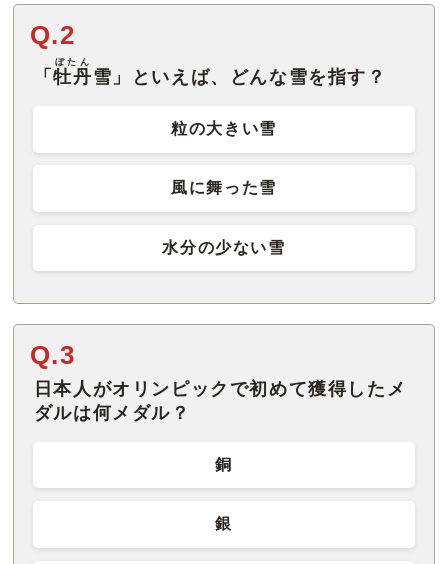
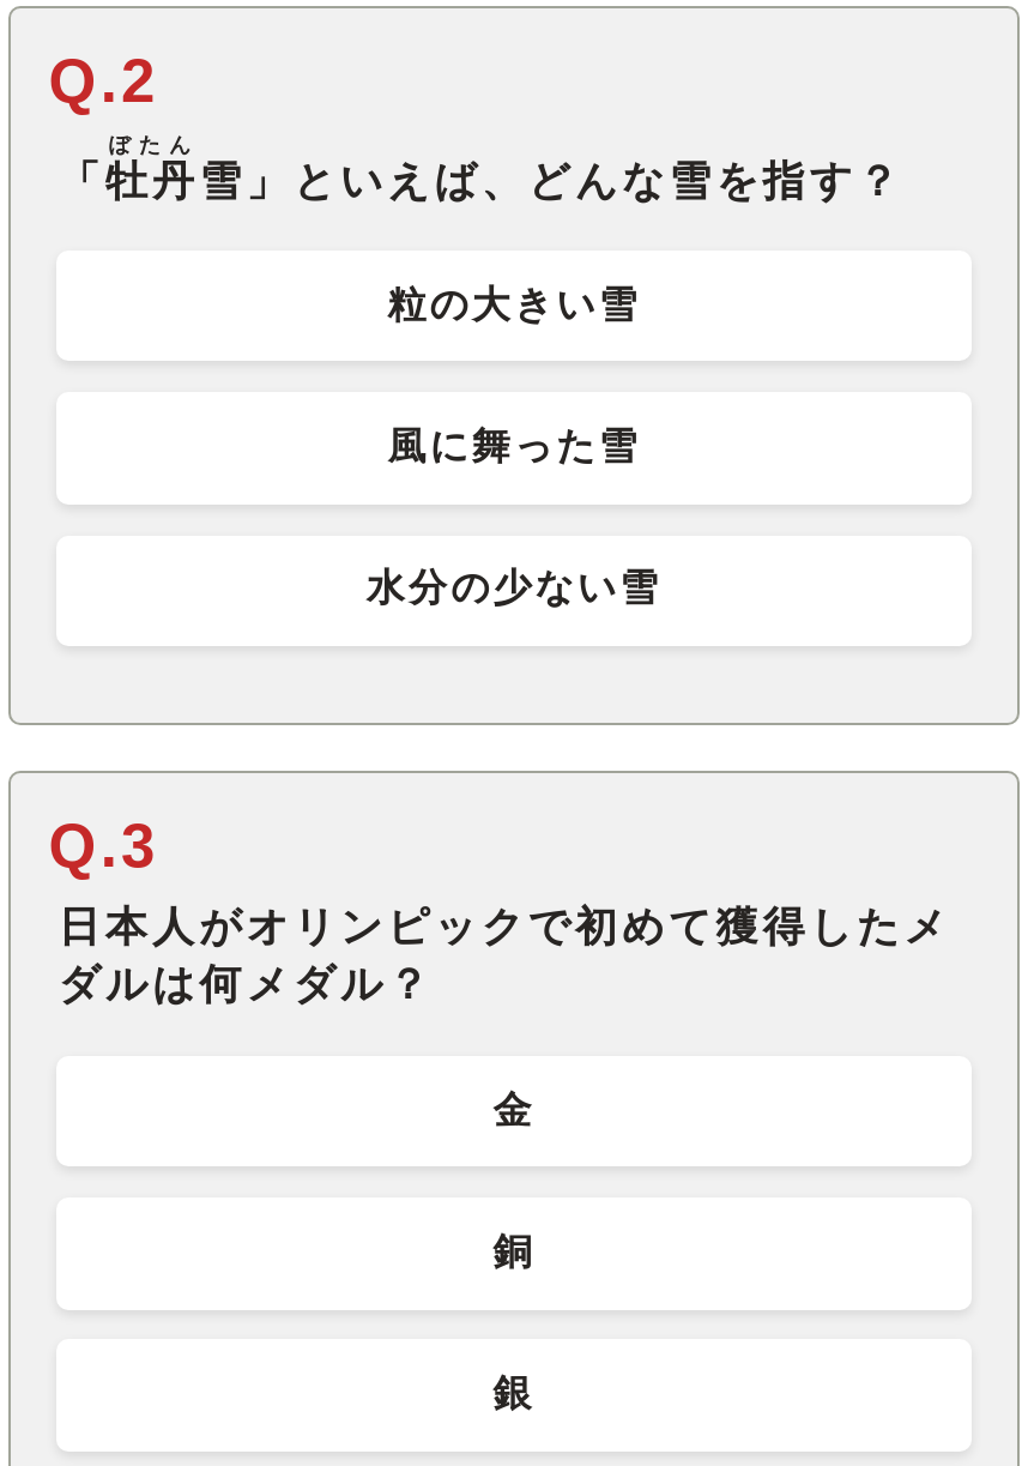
+ 金
